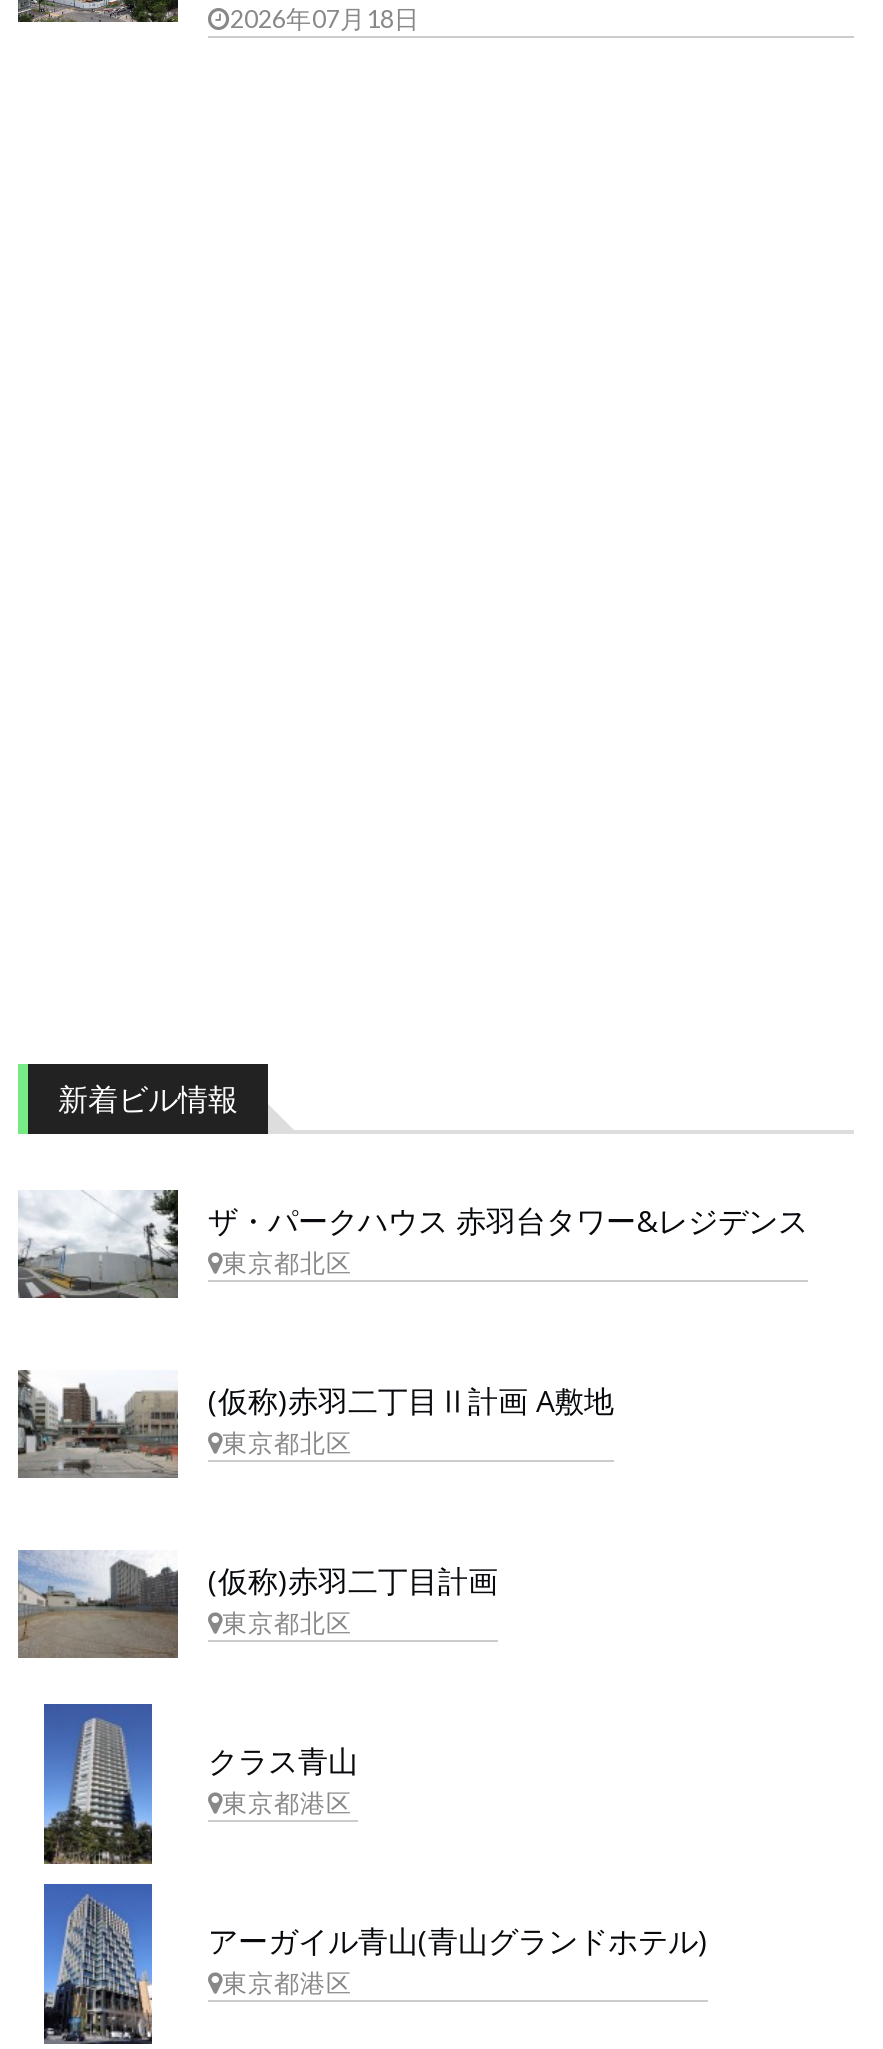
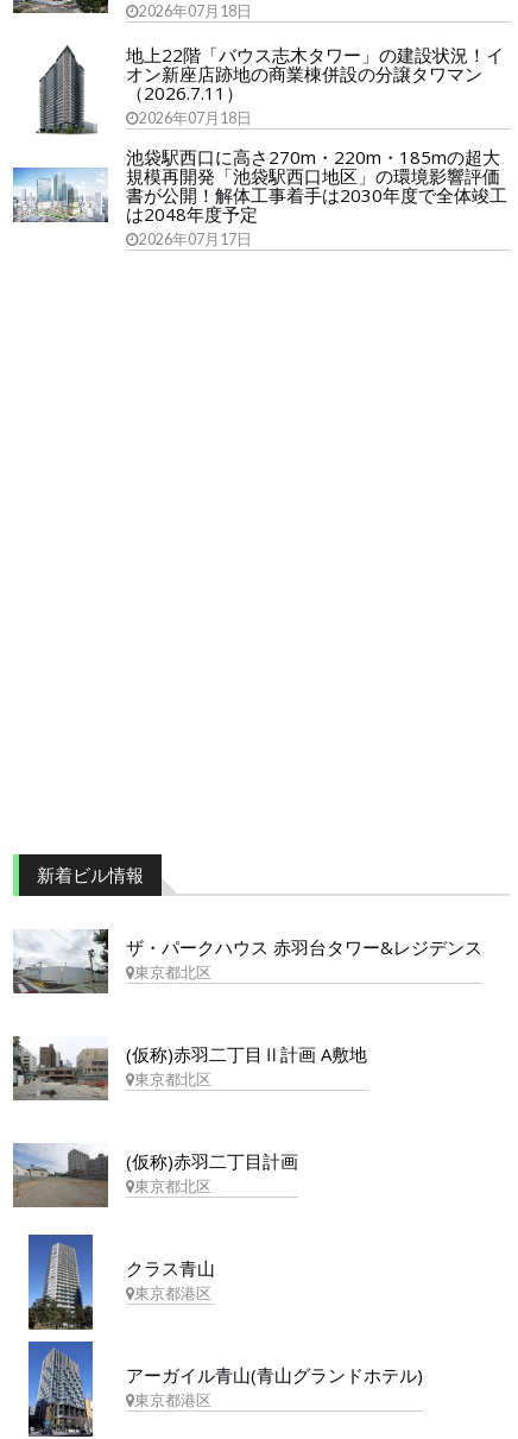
+ [image]

+ [image]
+ 地上22階「バウス志木タワー」の建設状況！イ
+ オン新座店跡地の商業棟併設の分譲タワマン
+ （2026.7.11）
+ 2026年07月18日
+ 池袋駅西口に高さ270m・220m・185mの超大
+ 規模再開発「池袋駅西口地区」の環境影響評価
+ 書が公開！解体工事着手は2030年度で全体竣工
+ は2048年度予定
+ 2026年07月17日
